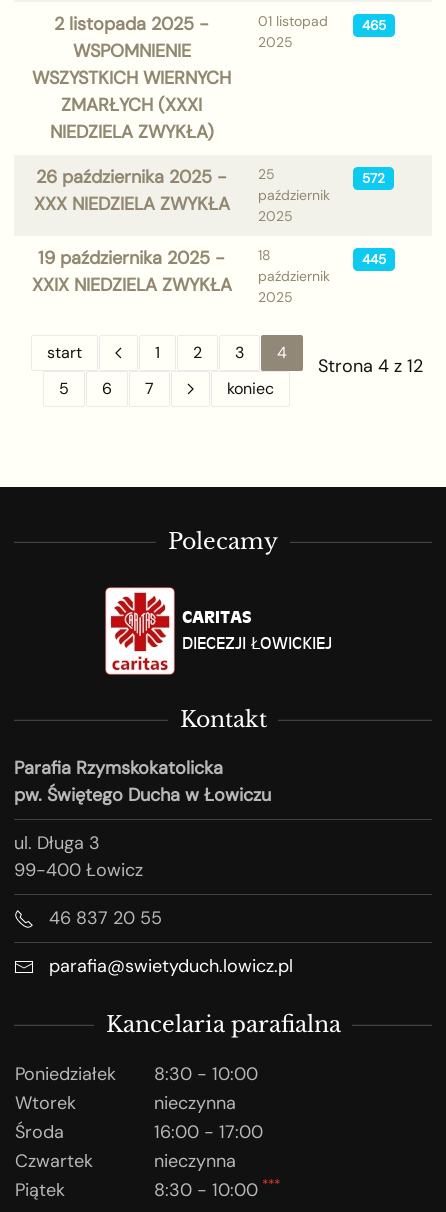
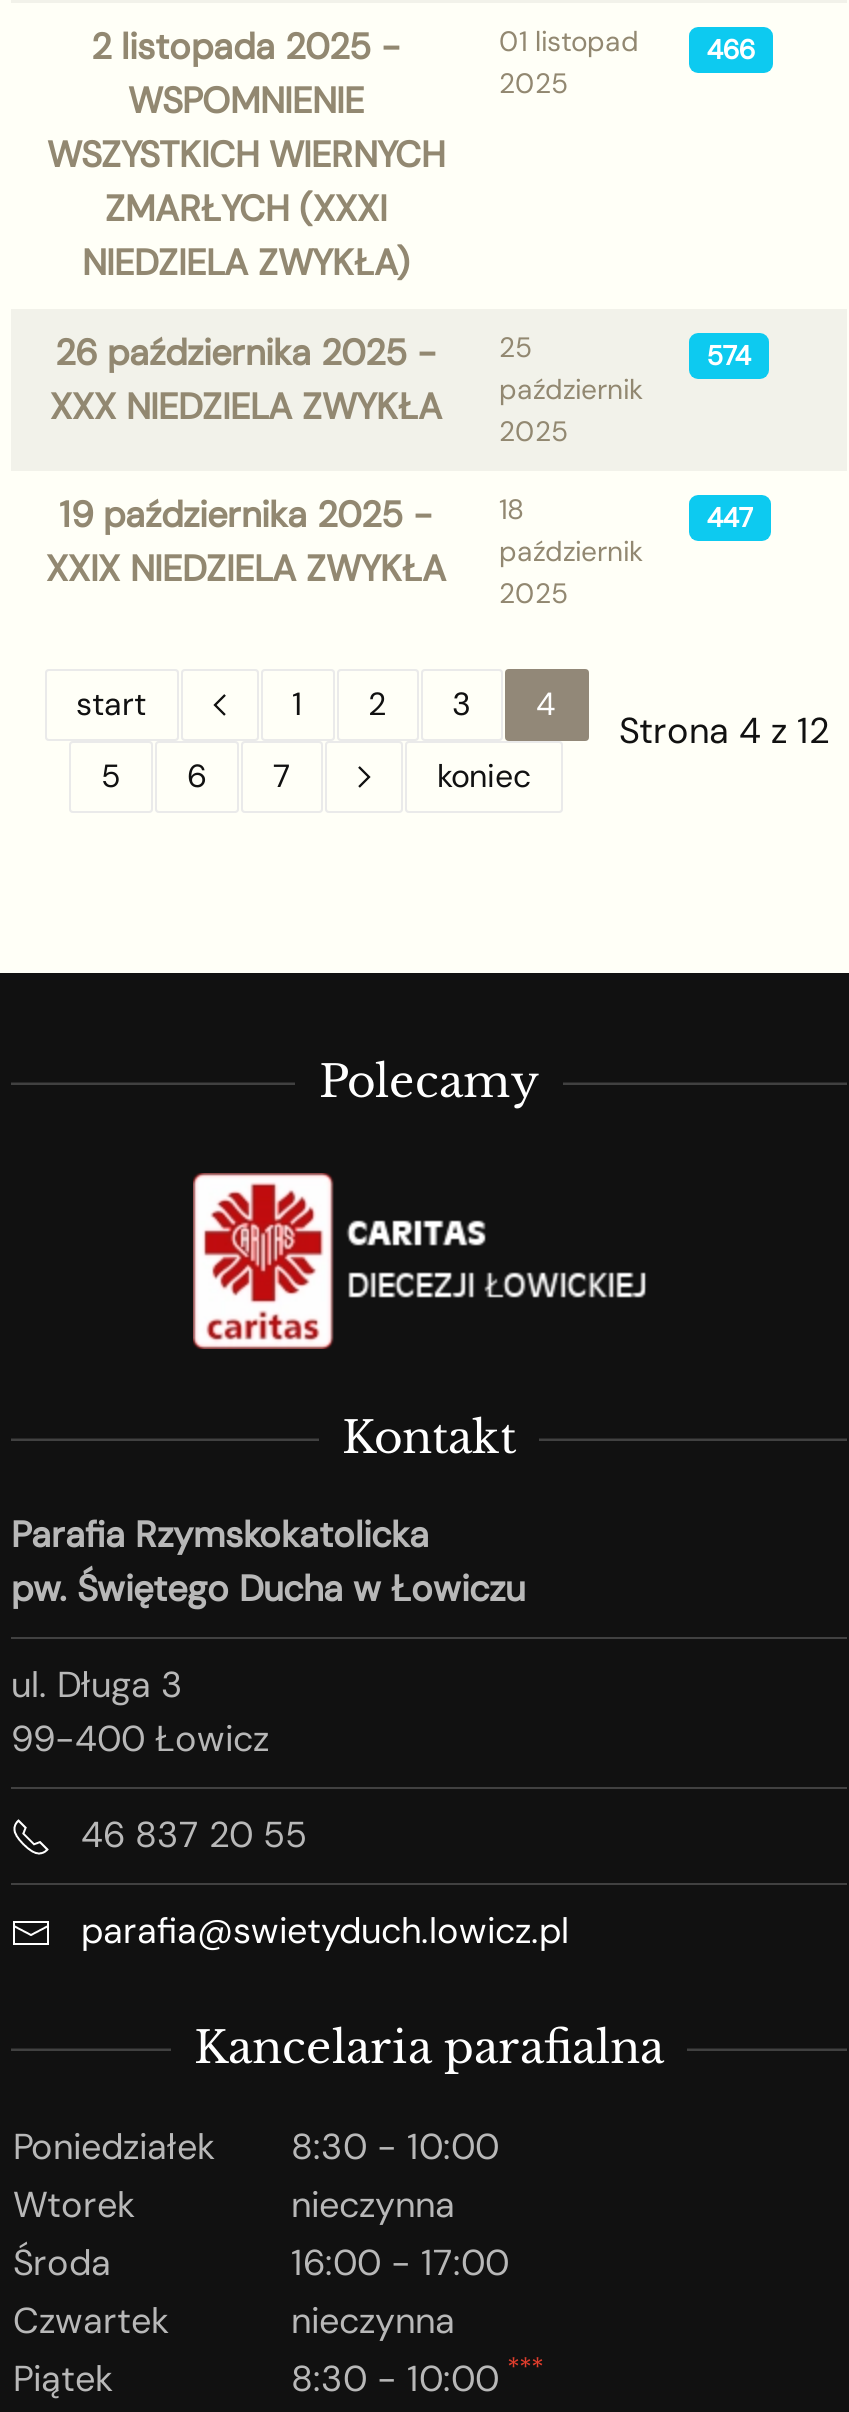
- 01 listopad 465
+ 01 listopad 466

- 572
+ 574

- 445
+ 447
